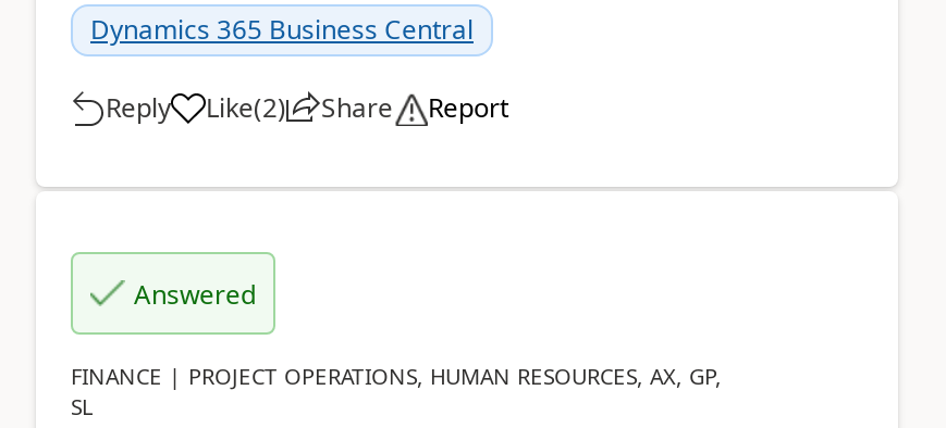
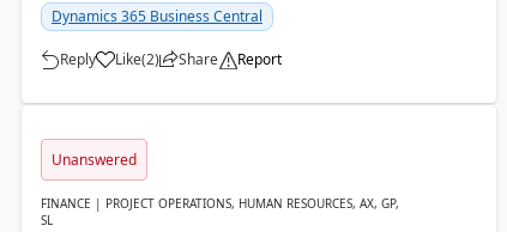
- Answered
+ Unanswered
